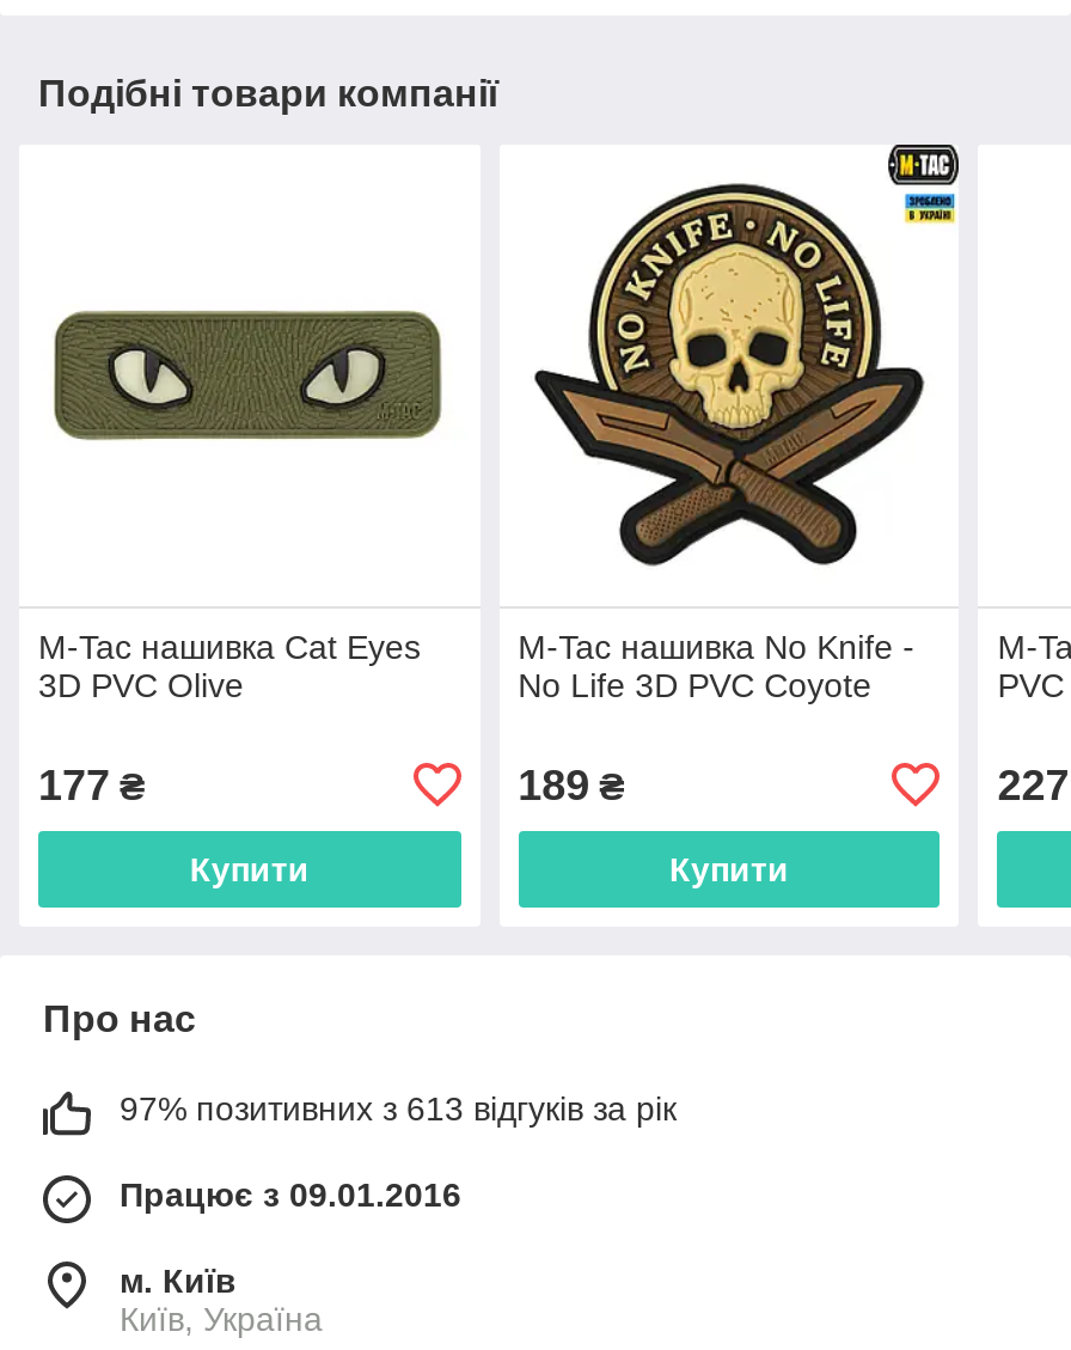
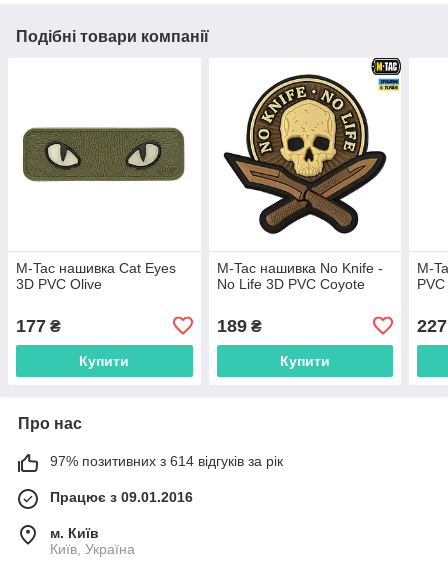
- 97% позитивних з 613 відгуків за рік
+ 97% позитивних з 614 відгуків за рік
